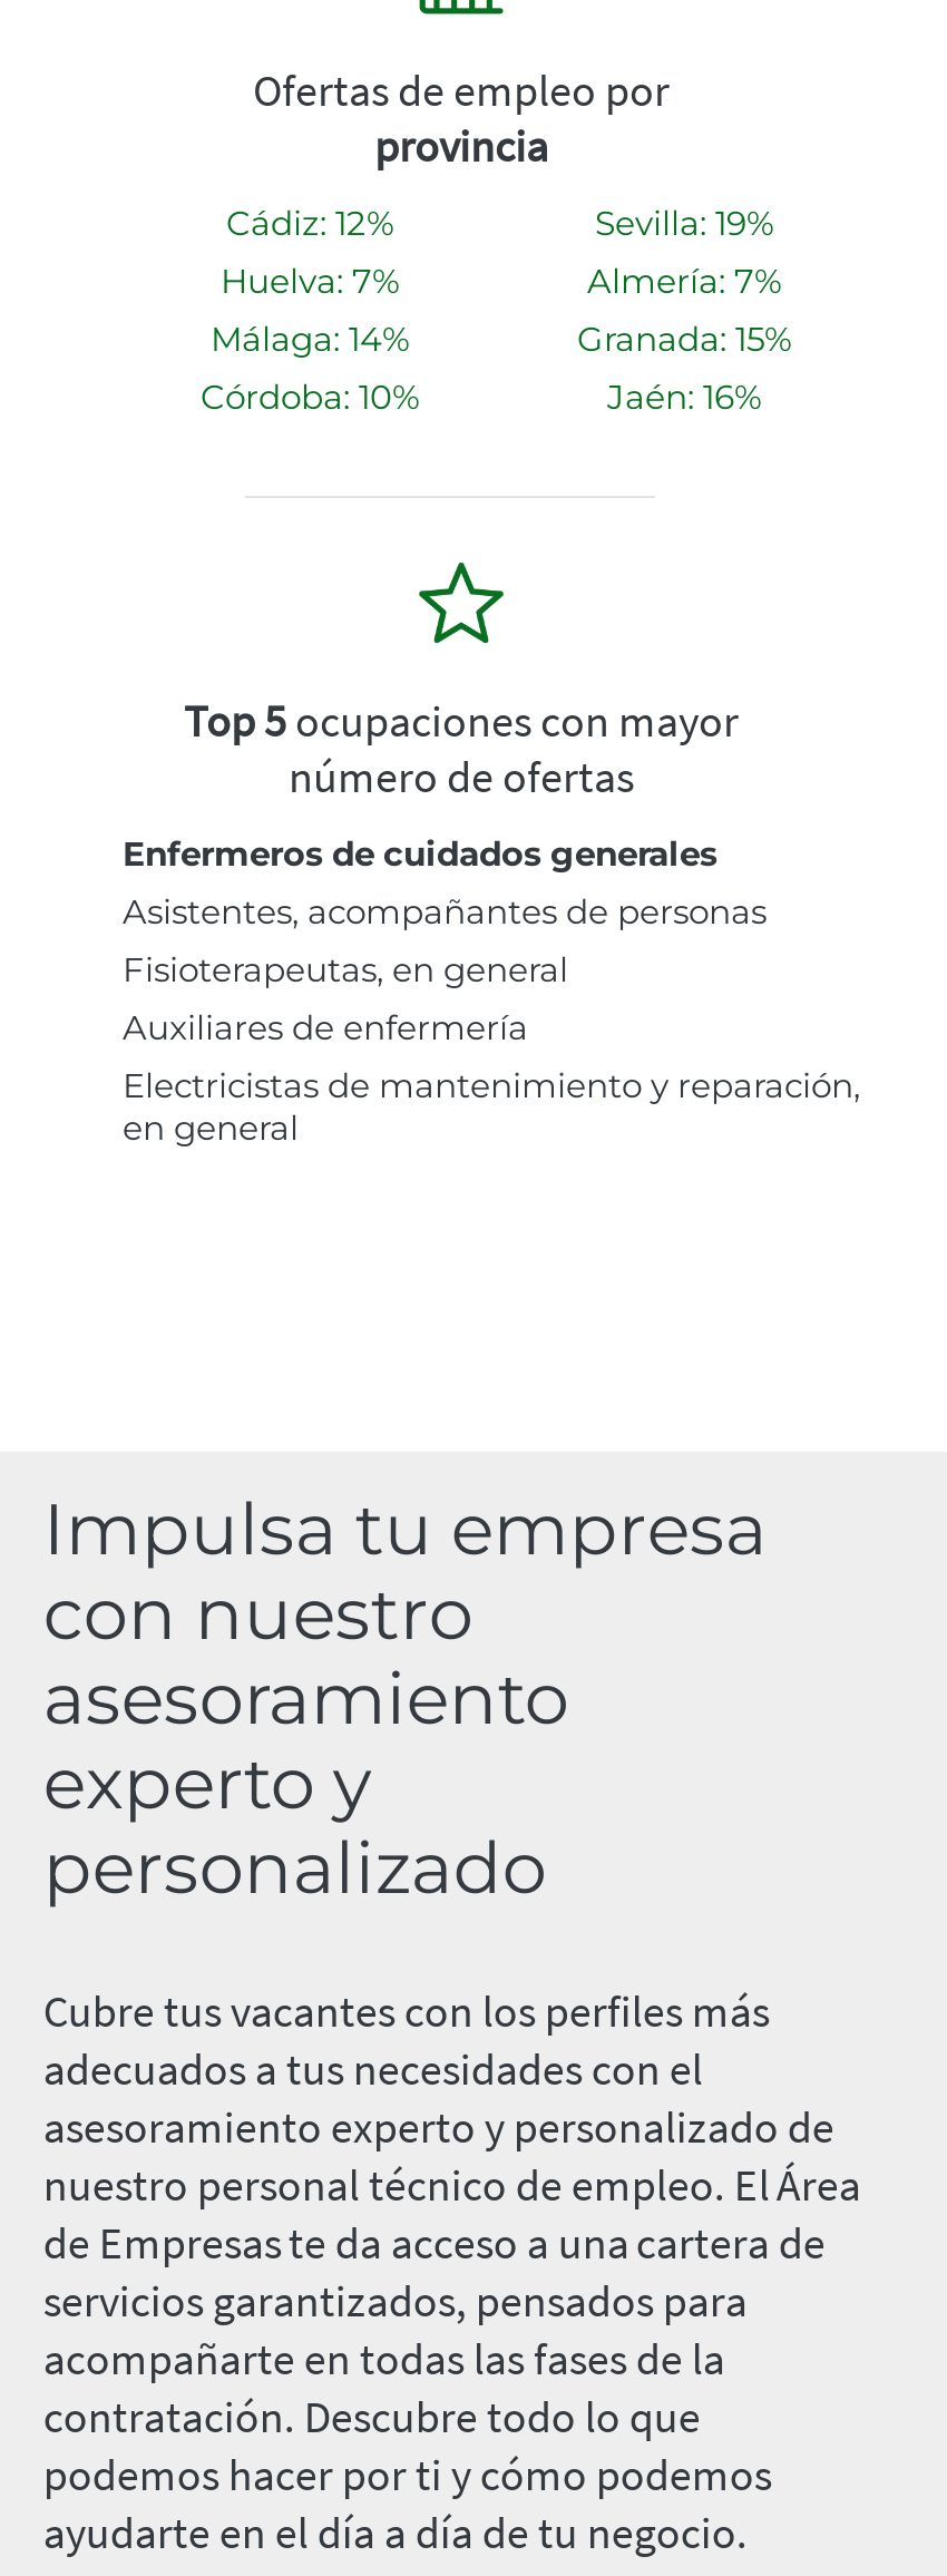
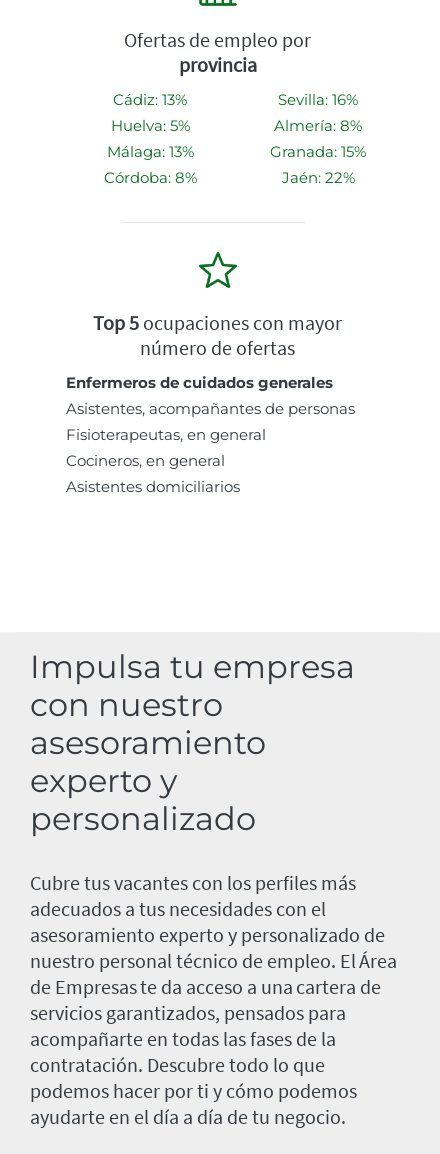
- Cádiz: 12%
+ Cádiz: 13%

- Sevilla: 19%
+ Sevilla: 16%

- Huelva: 7%
+ Huelva: 5%

- Almería: 7%
+ Almería: 8%

- Málaga: 14%
+ Málaga: 13%

- Córdoba: 10%
+ Córdoba: 8%

- Jaén: 16%
+ Jaén: 22%

- Auxiliares de enfermería
- Electricistas de mantenimiento y reparación,
- en general
+ Cocineros, en general
+ Asistentes domiciliarios
